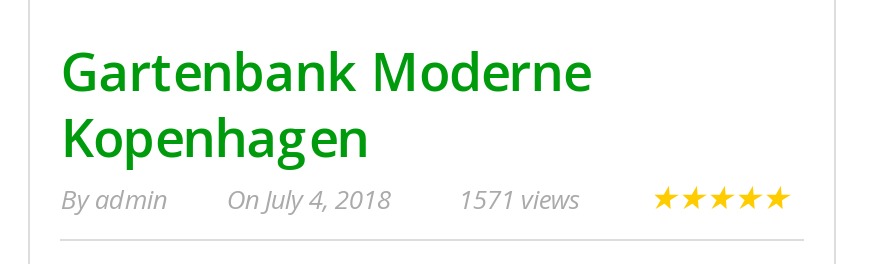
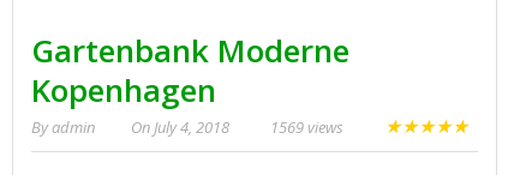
- 1571 views
+ 1569 views
